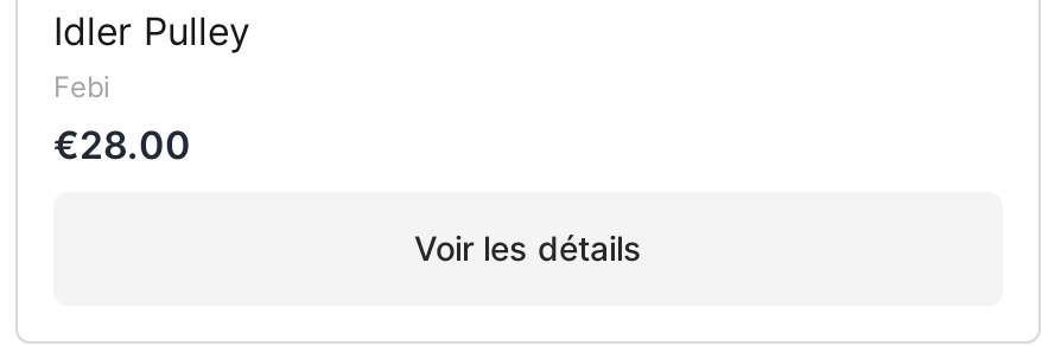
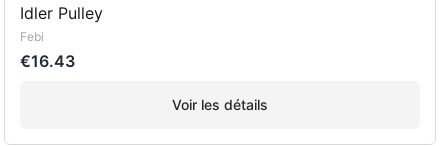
- €28.00
+ €16.43
